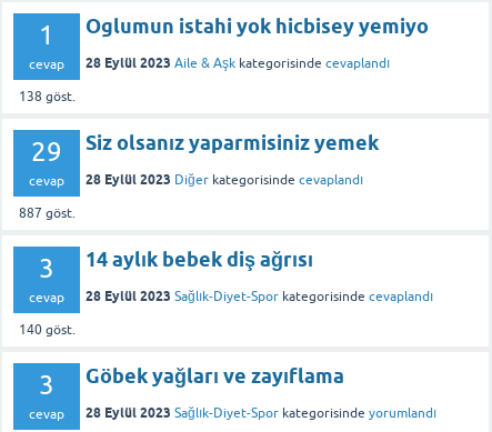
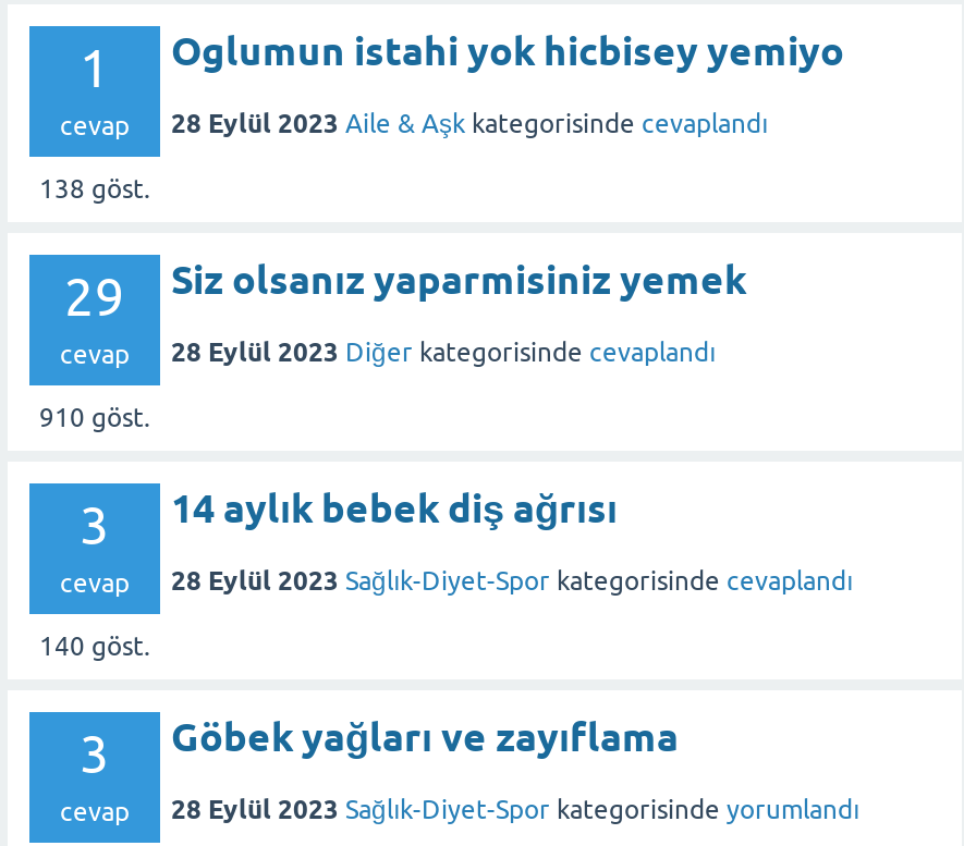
- 887 göst.
+ 910 göst.
